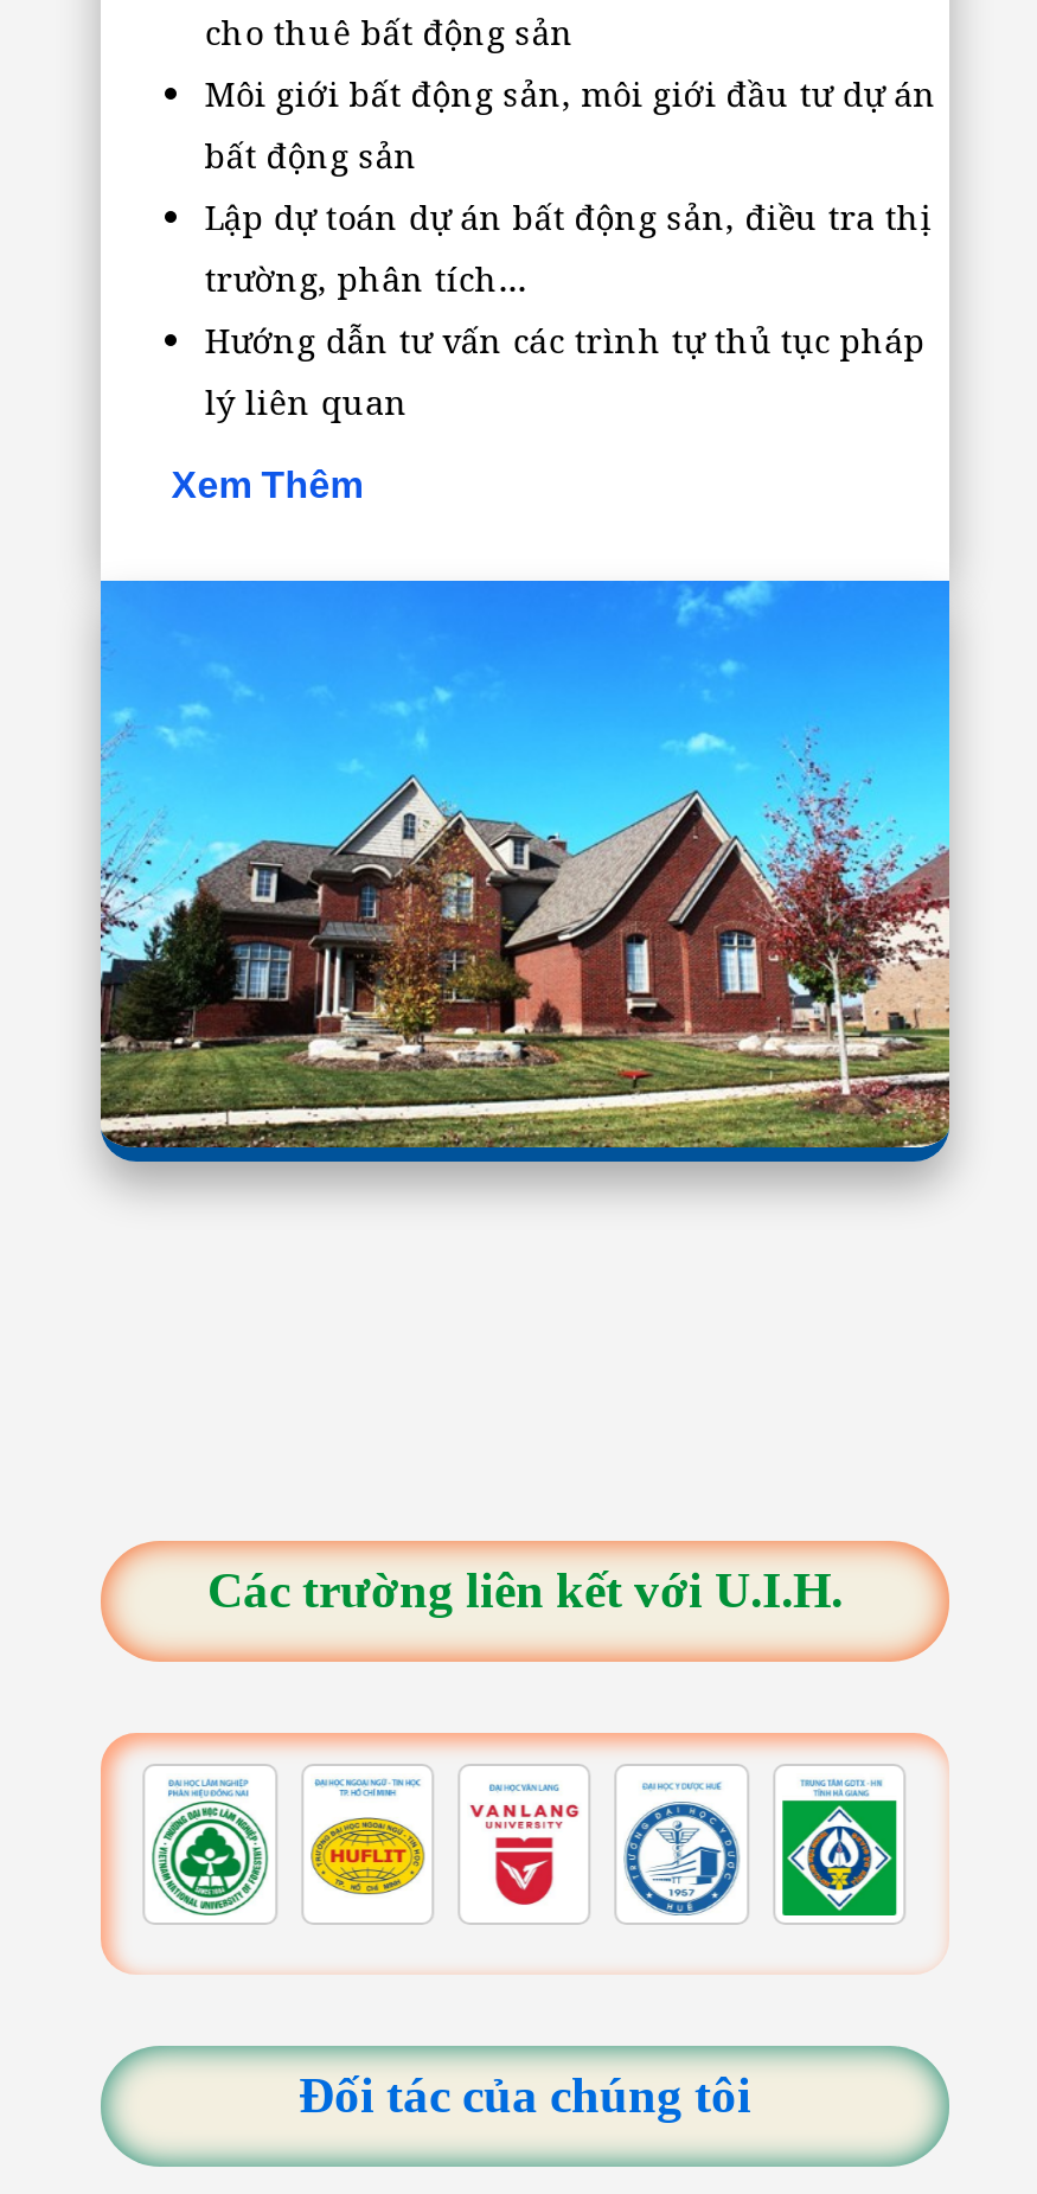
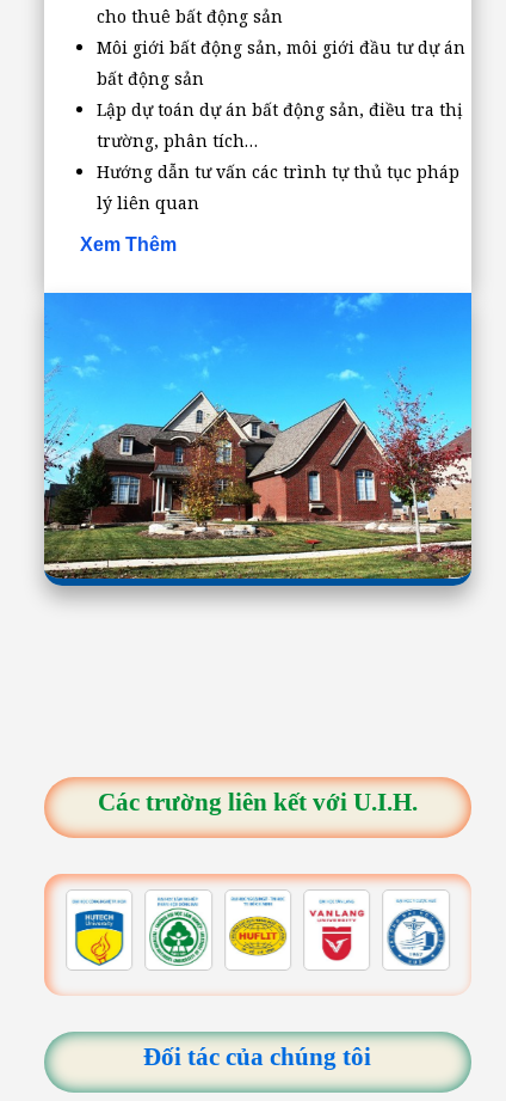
- [image]
+ [image]

- [image]
+ [image]

- [image]
+ [image]

- [image]
+ [image]

- [image]
+ [image]
